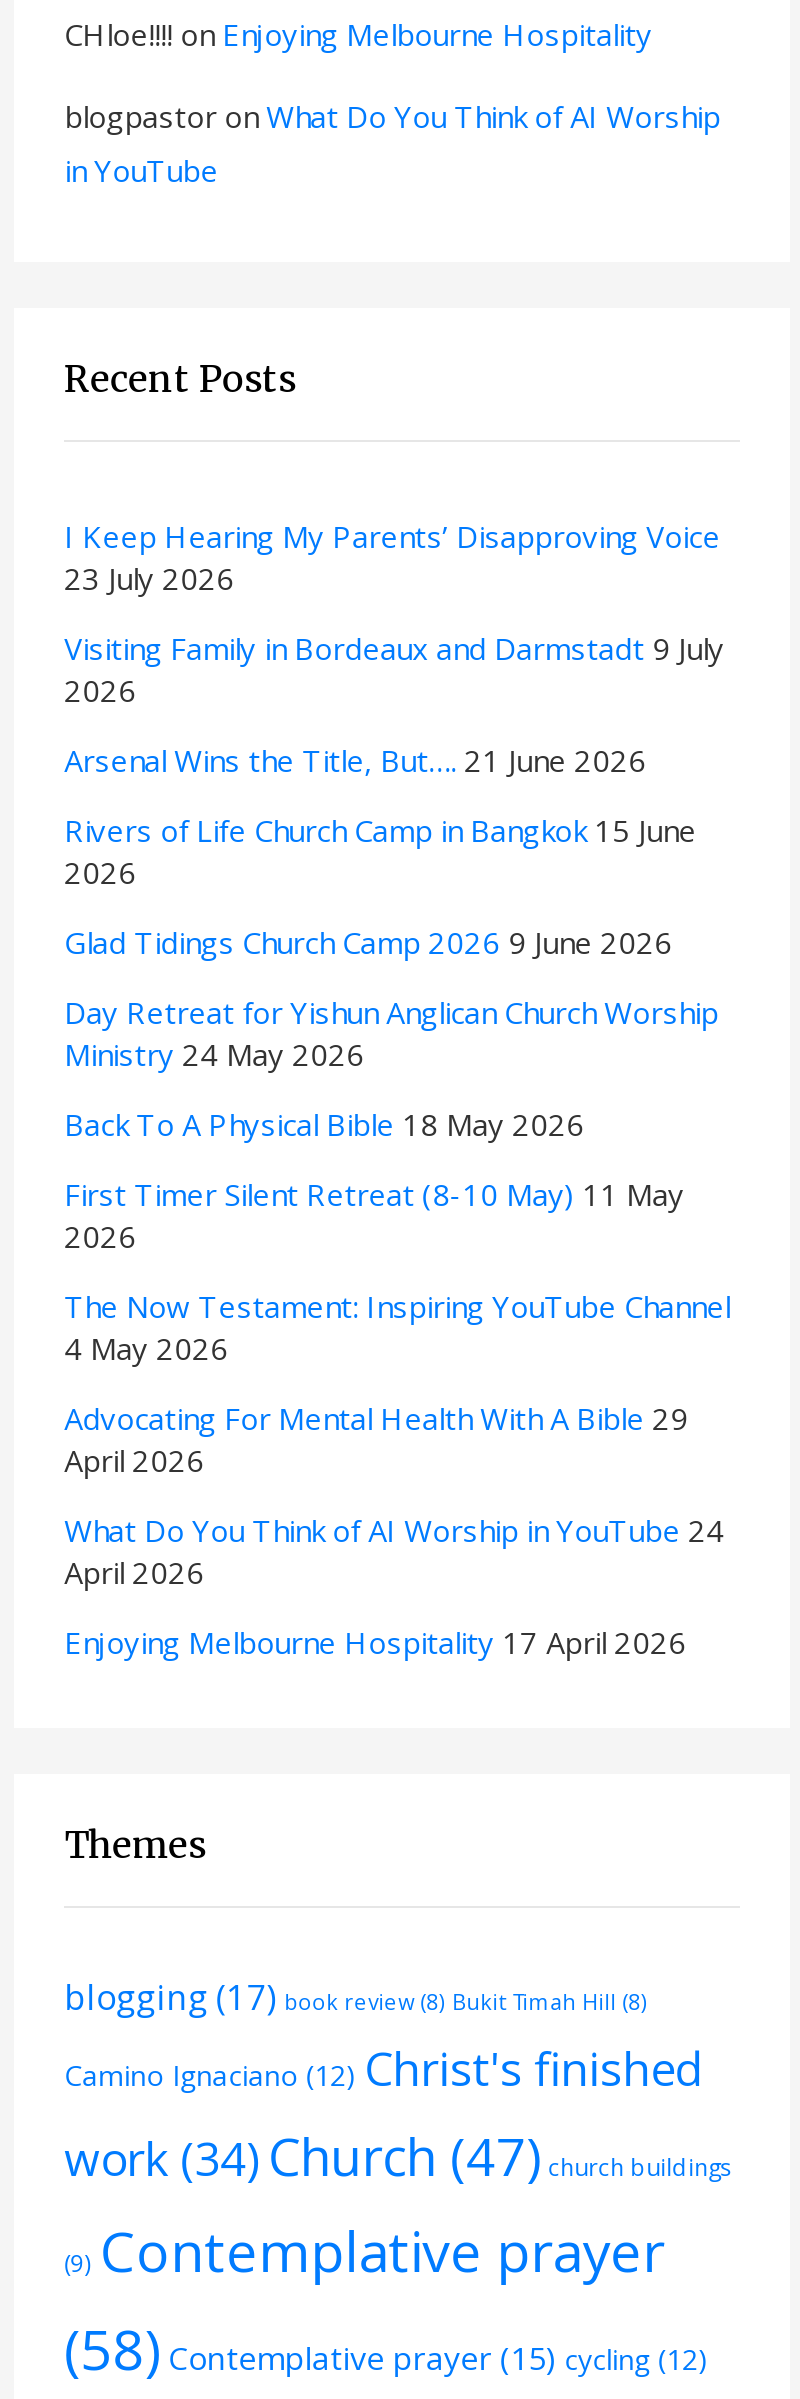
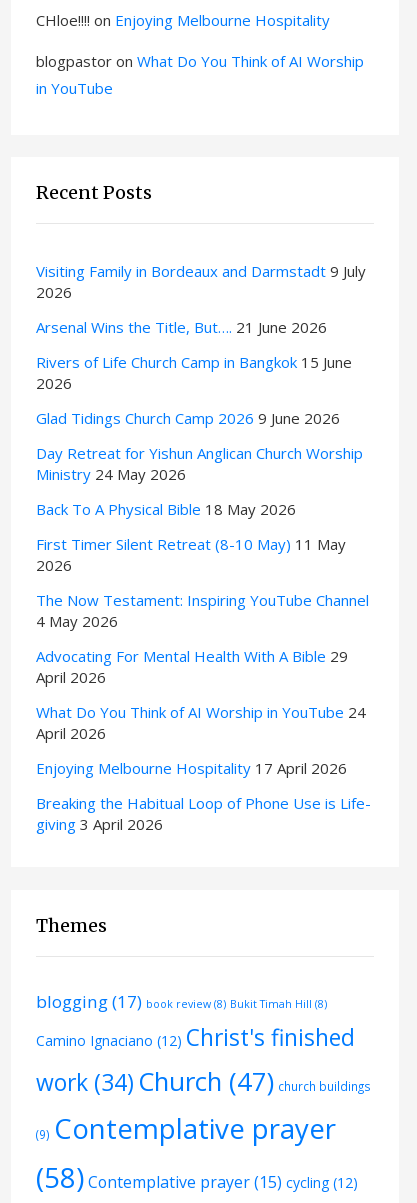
- I Keep Hearing My Parents’ Disapproving Voice
- 23 July 2026

moved up: Visiting Family in Bordeaux and Darmstadt 9 July | 2026 | Arsenal Wins the Title, But…. 21 June 2026 | ... | April 2026 | Enjoying Melbourne Hospitality 17 April 2026

+ Breaking the Habitual Loop of Phone Use is Life-
+ giving 3 April 2026
